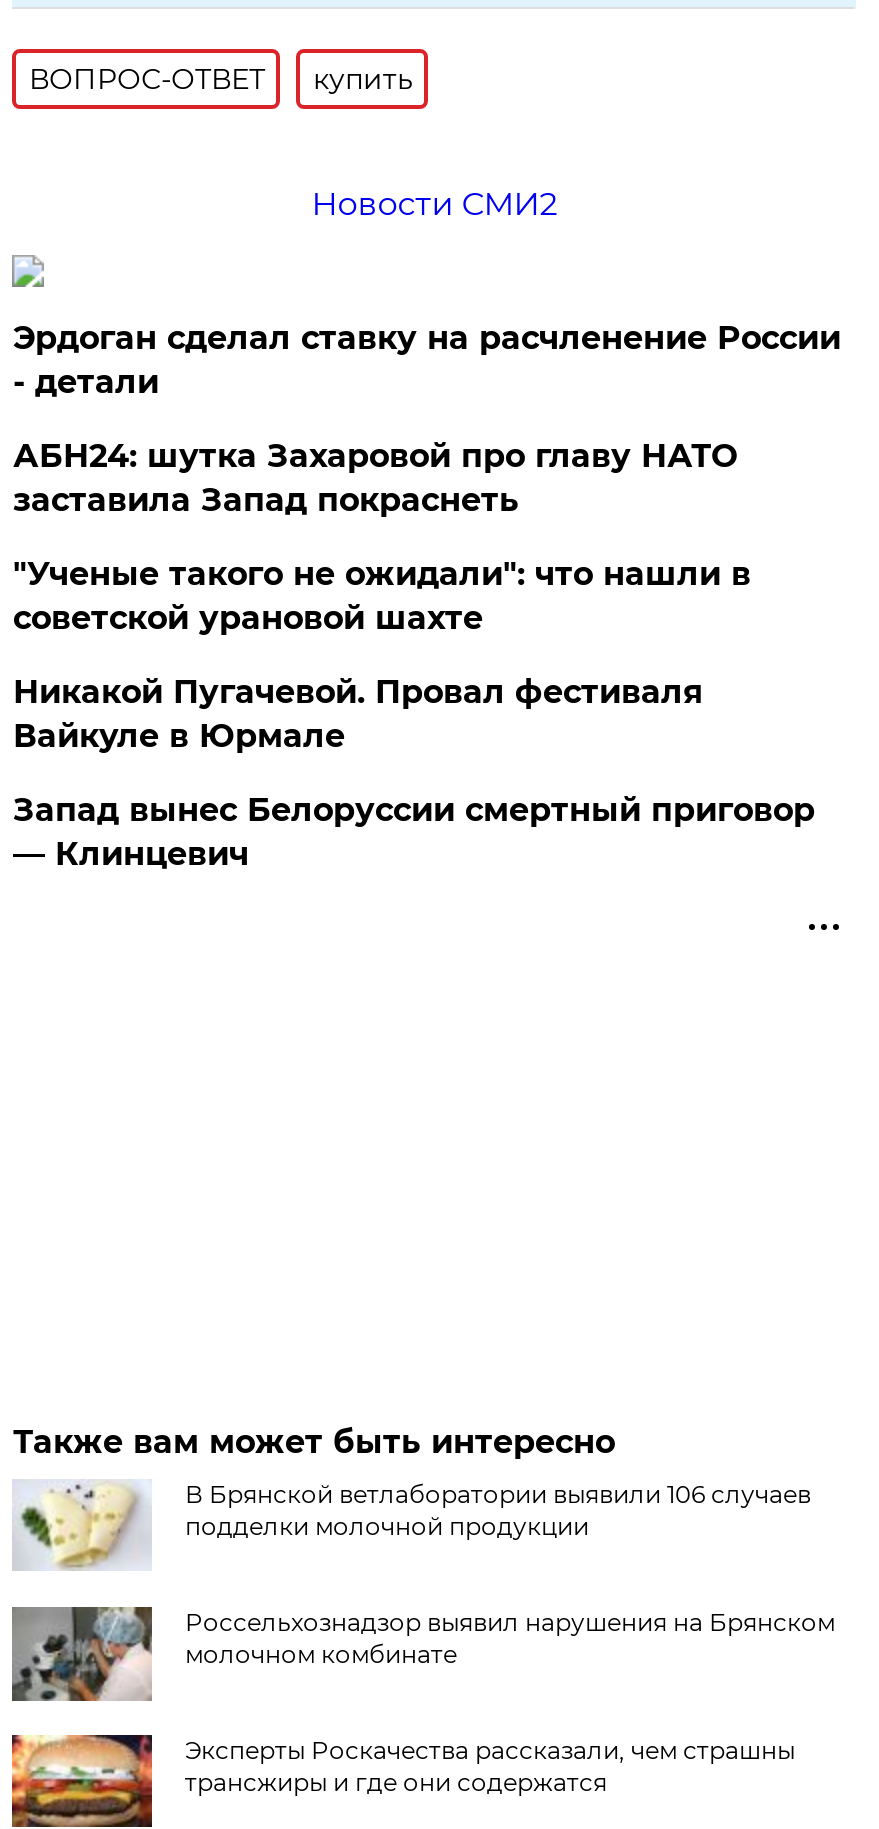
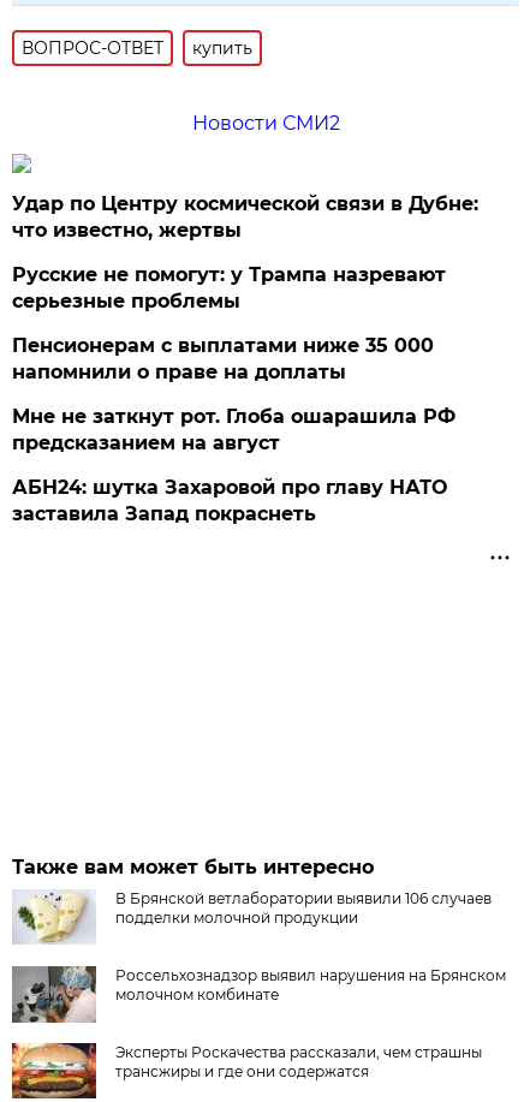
- Эрдоган сделал ставку на расчленение России
- - детали
+ Удар по Центру космической связи в Дубне:
+ что известно, жертвы
+ Русские не помогут: у Трампа назревают
+ серьезные проблемы
+ Пенсионерам с выплатами ниже 35 000
+ напомнили о праве на доплаты
+ Мне не заткнут рот. Глоба ошарашила РФ
+ предсказанием на август

moved down: АБН24: шутка Захаровой про главу НАТО | заставила Запад покраснеть

- "Ученые такого не ожидали": что нашли в
- советской урановой шахте
- Никакой Пугачевой. Провал фестиваля
- Вайкуле в Юрмале
- Запад вынес Белоруссии смертный приговор
- — Клинцевич
